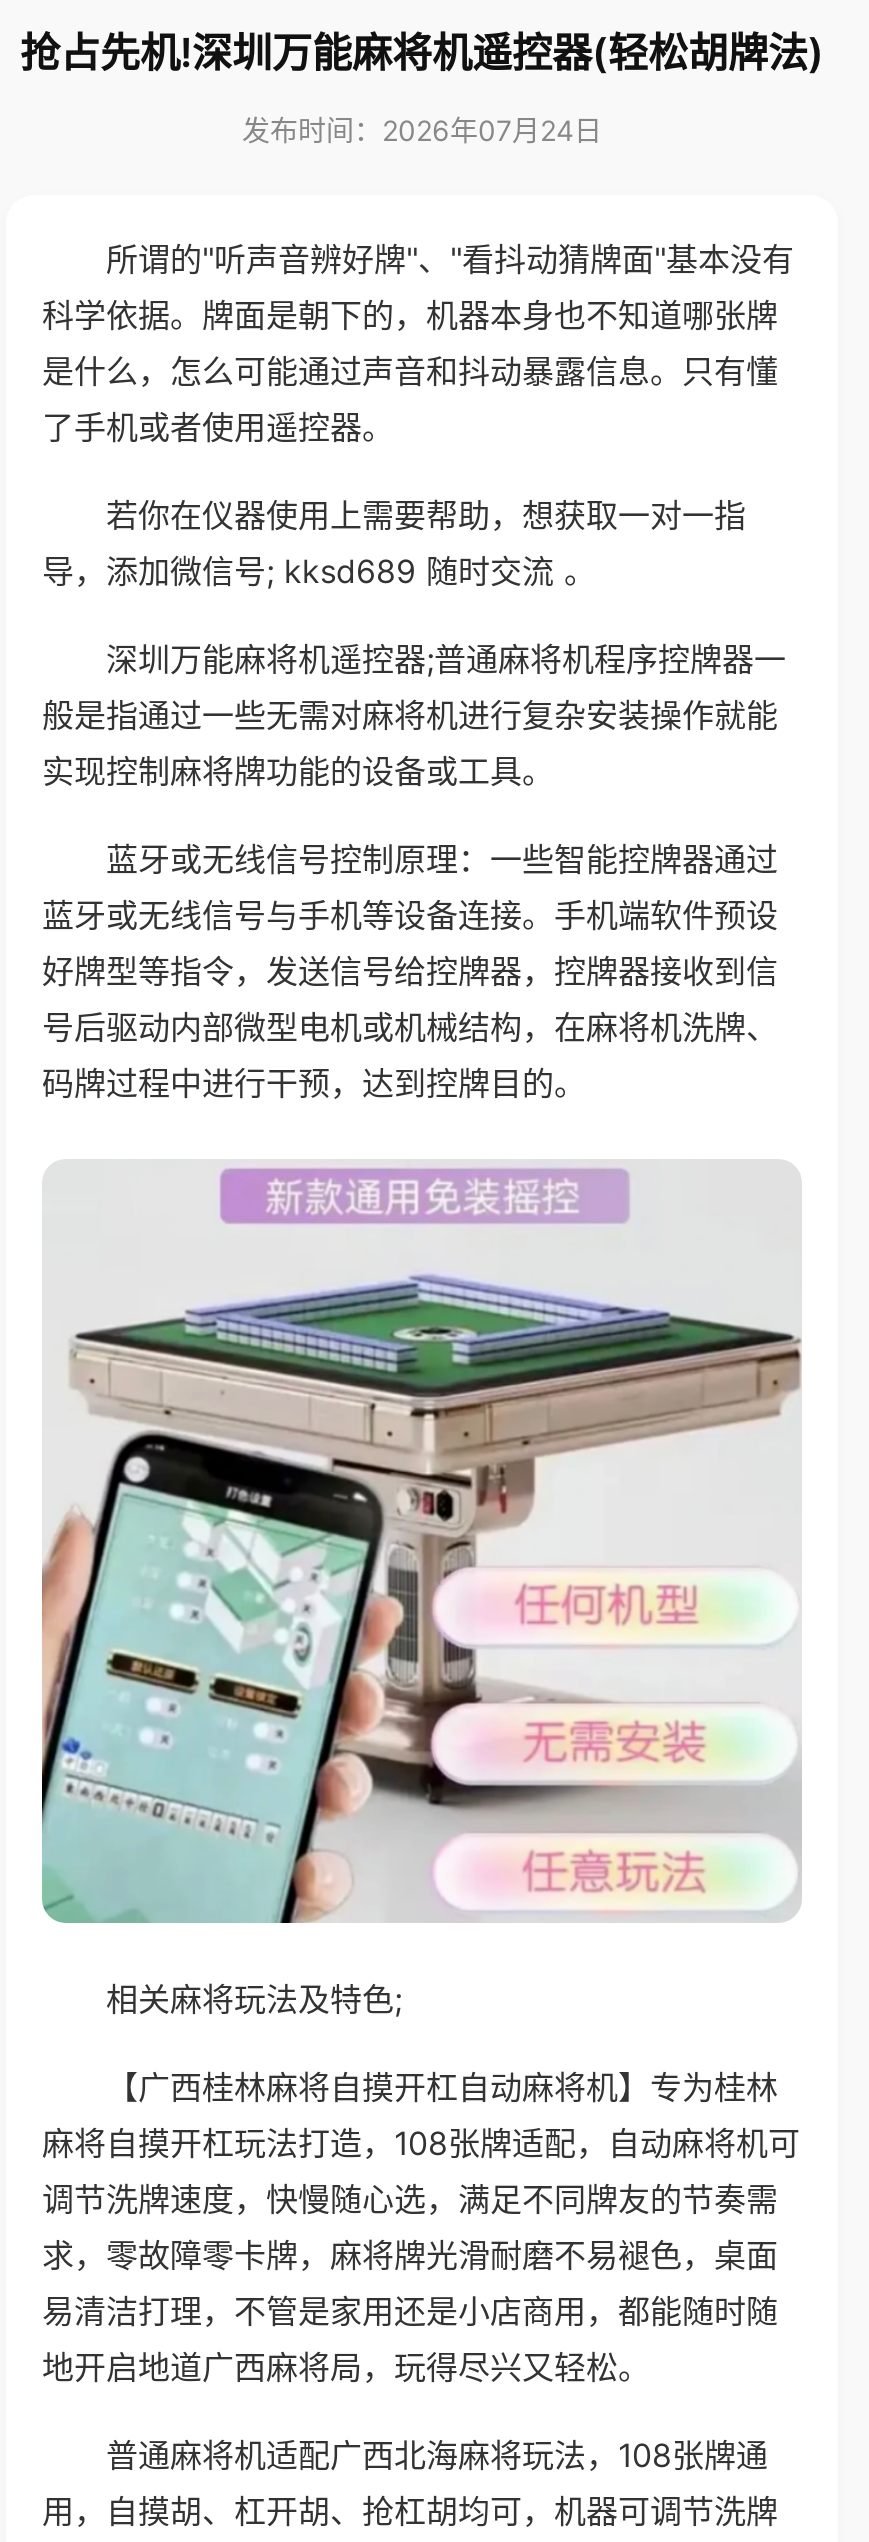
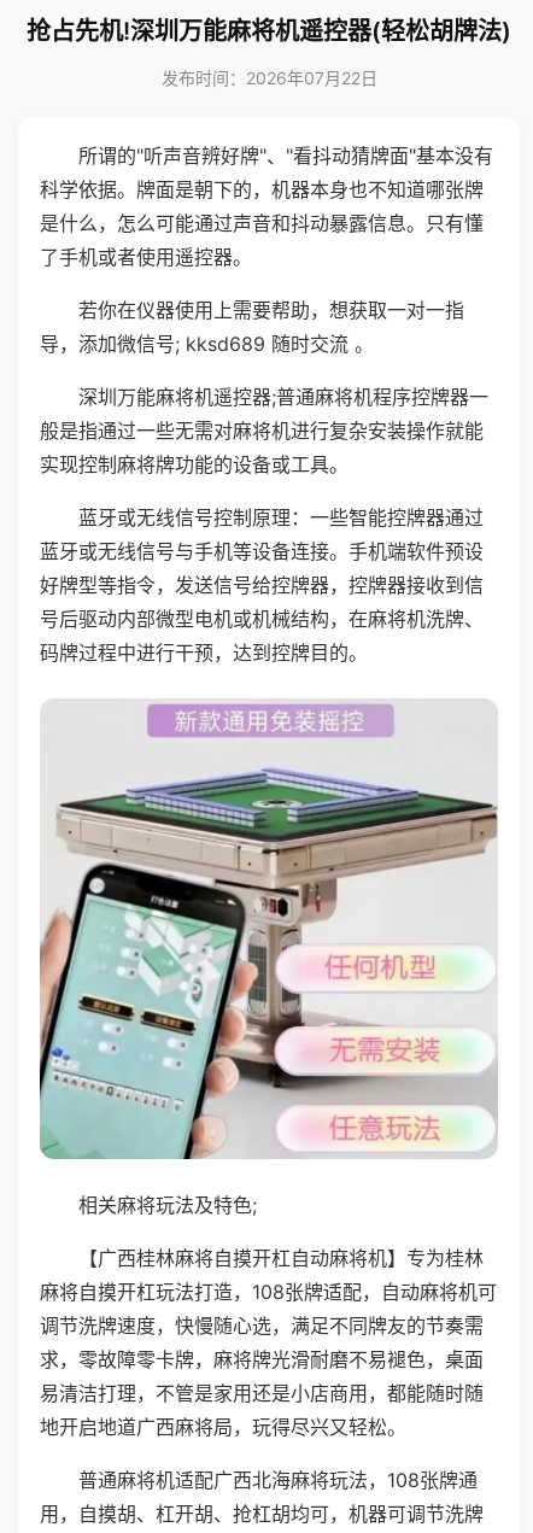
- 发布时间：2026年07月24日
+ 发布时间：2026年07月22日
